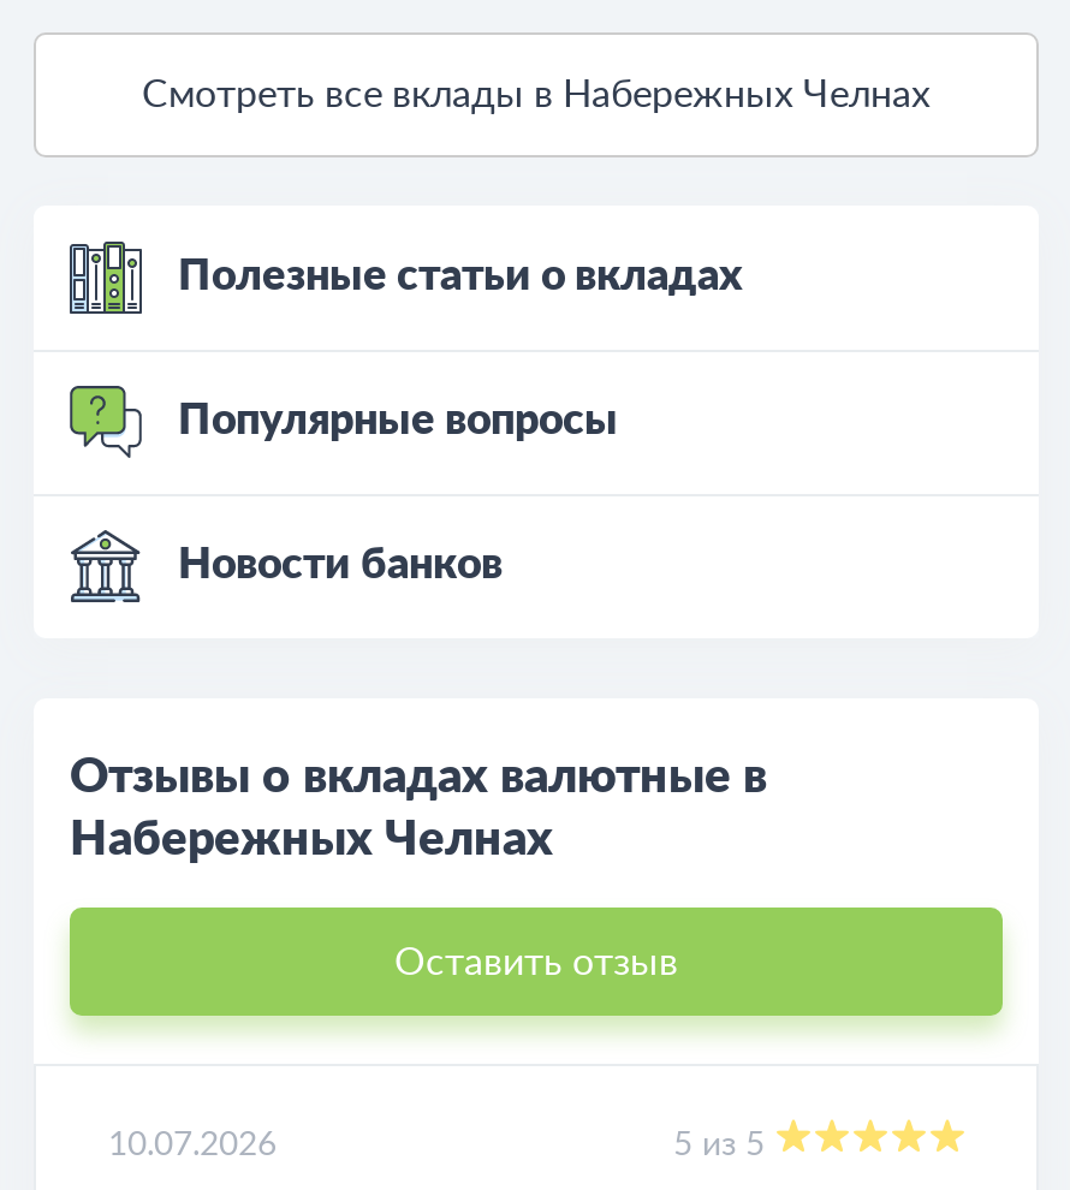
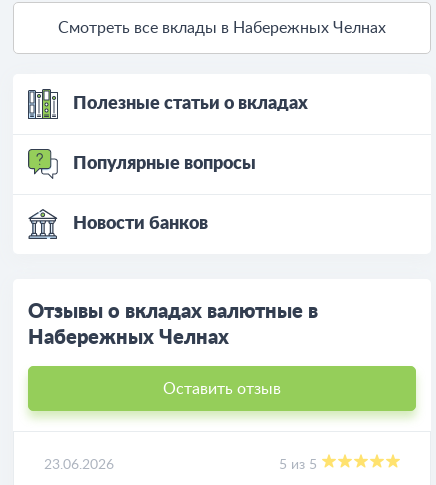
- 10.07.2026
+ 23.06.2026
